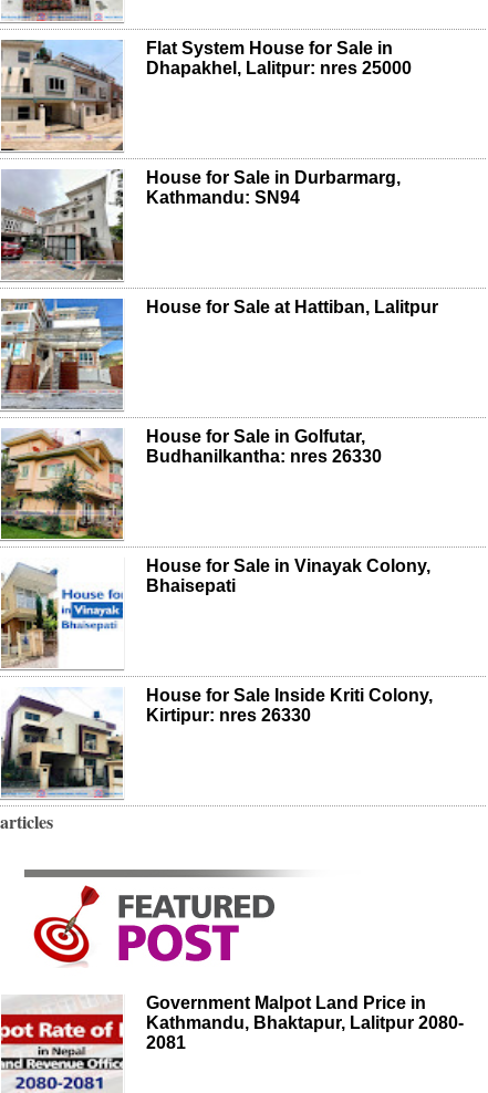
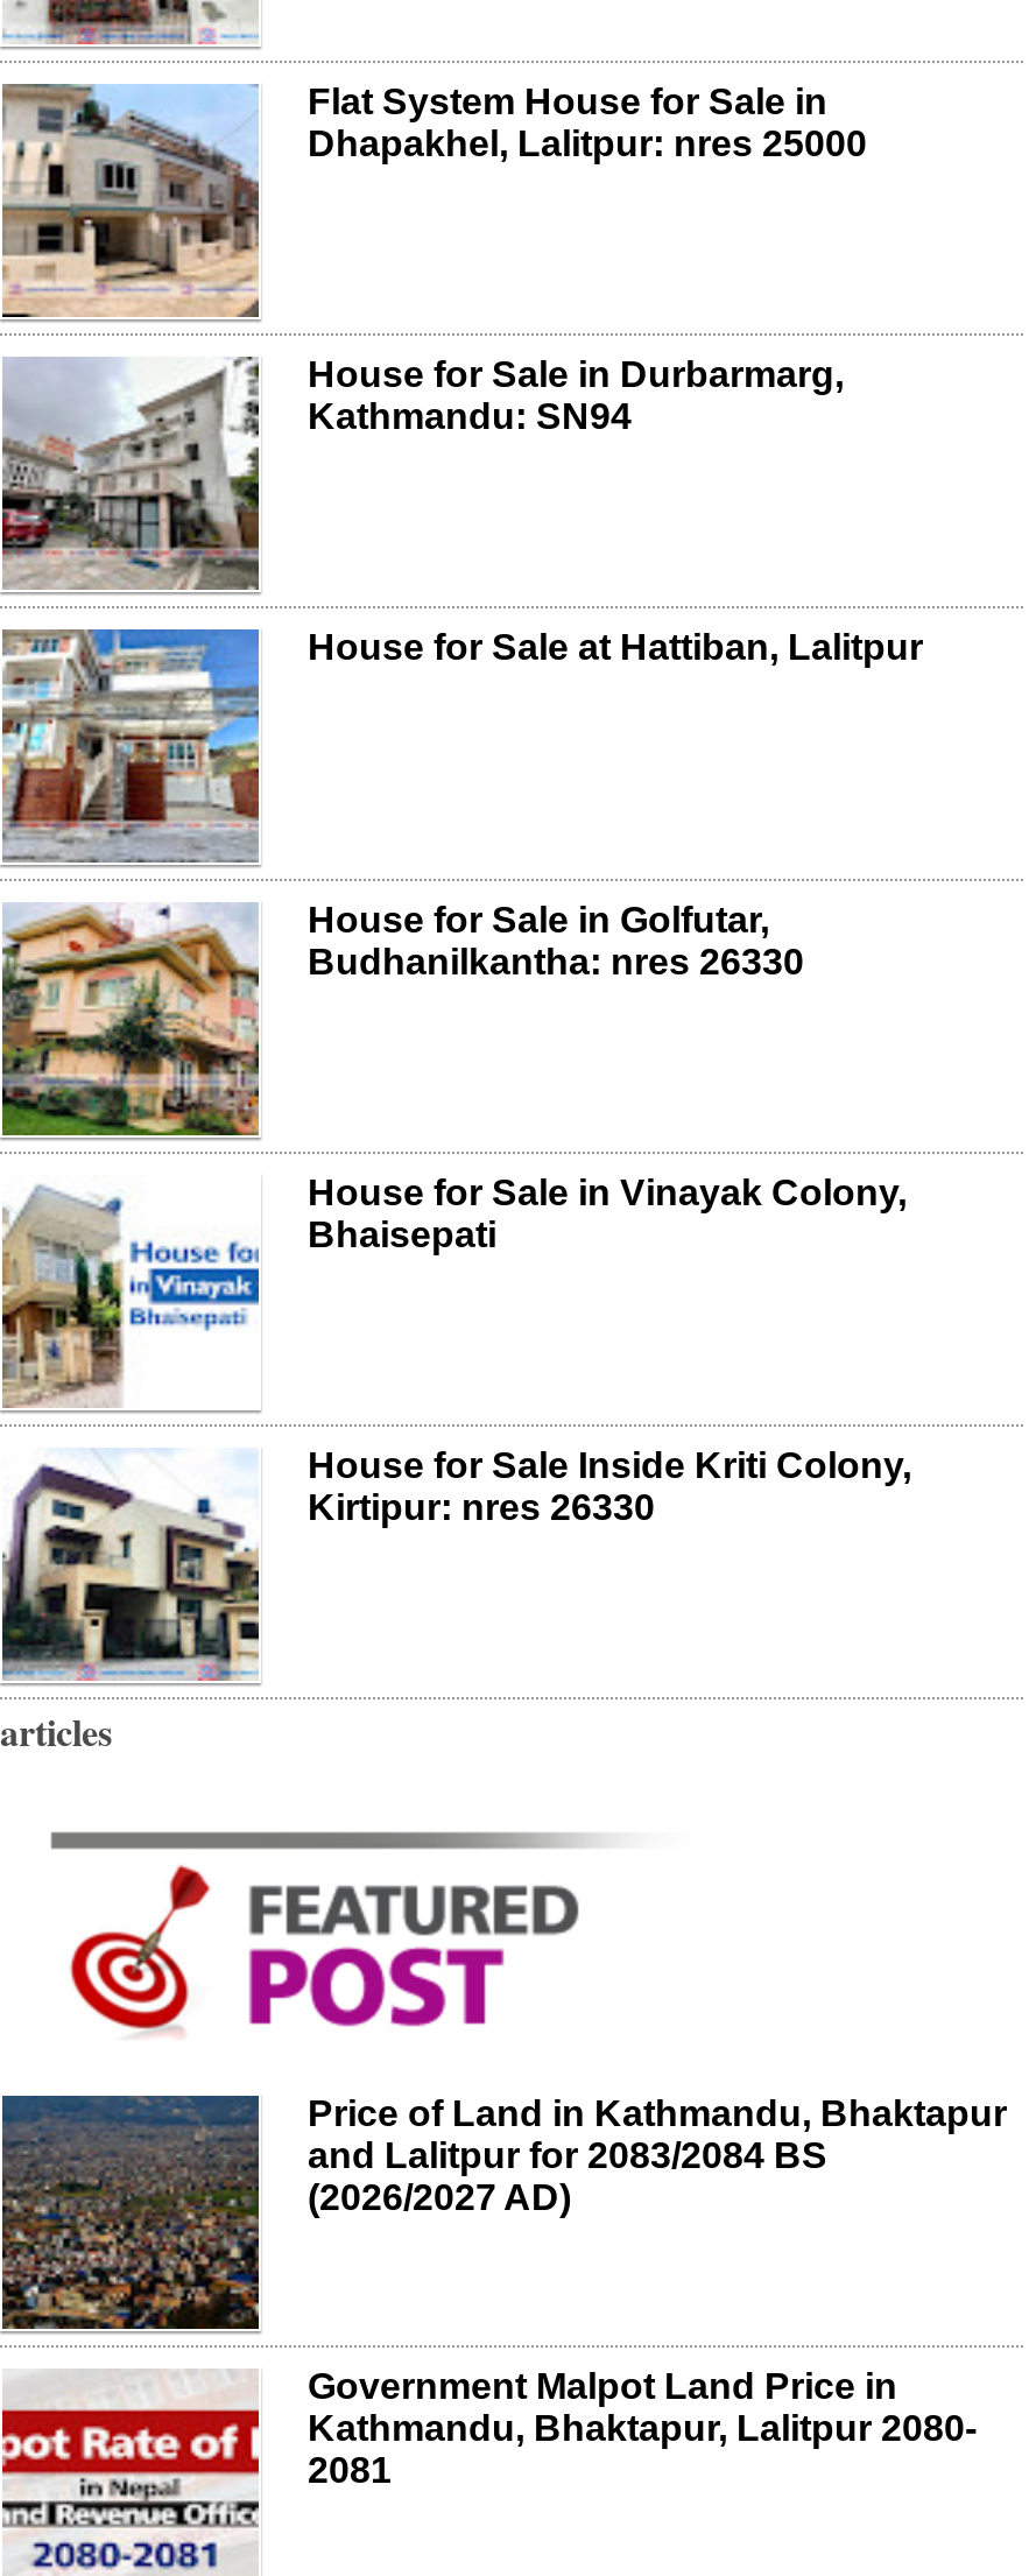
+ [image]
+ Price of Land in Kathmandu, Bhaktapur
+ and Lalitpur for 2083/2084 BS
+ (2026/2027 AD)
